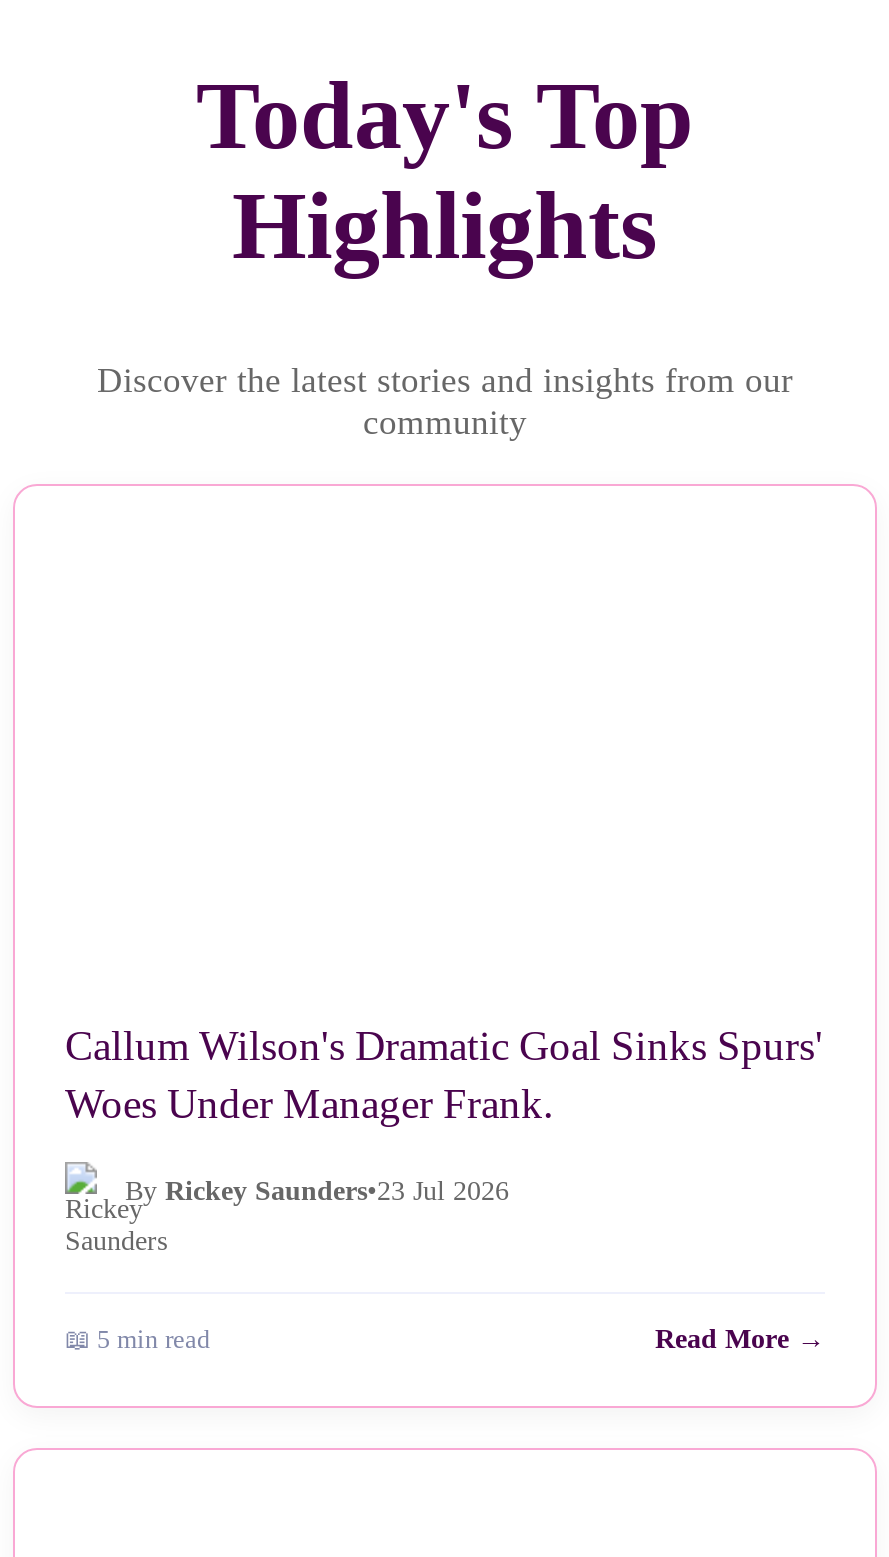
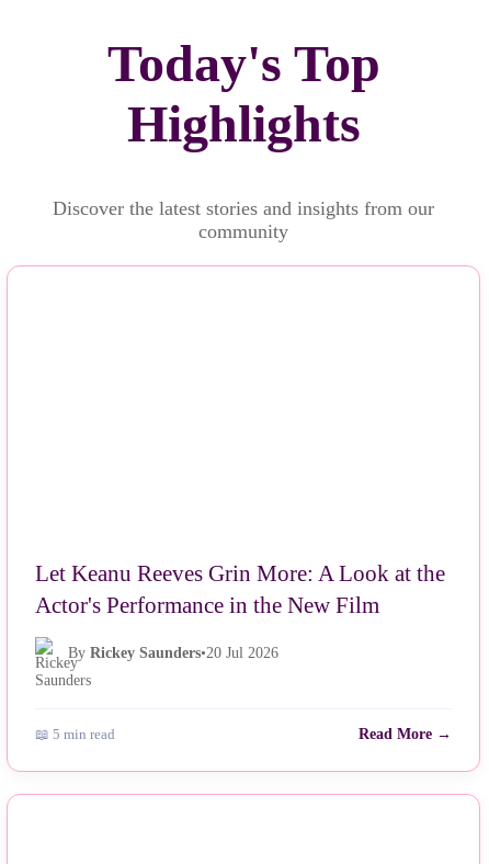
- Callum Wilson's Dramatic Goal Sinks Spurs'
- Woes Under Manager Frank.
+ Let Keanu Reeves Grin More: A Look at the
+ Actor's Performance in the New Film

- By Rickey Saunders•23 Jul 2026
+ By Rickey Saunders•20 Jul 2026
